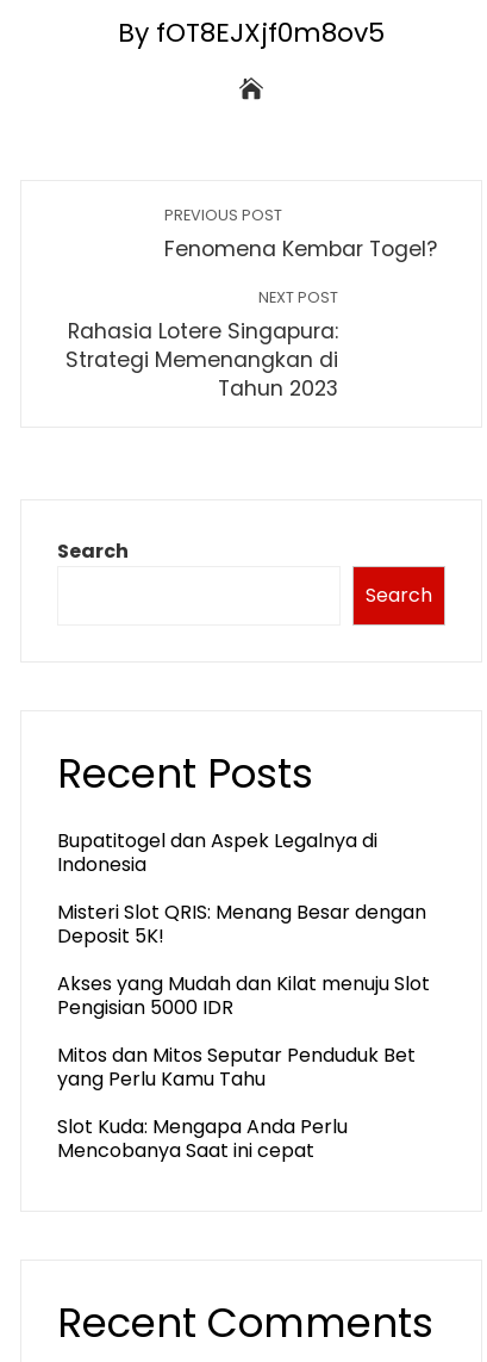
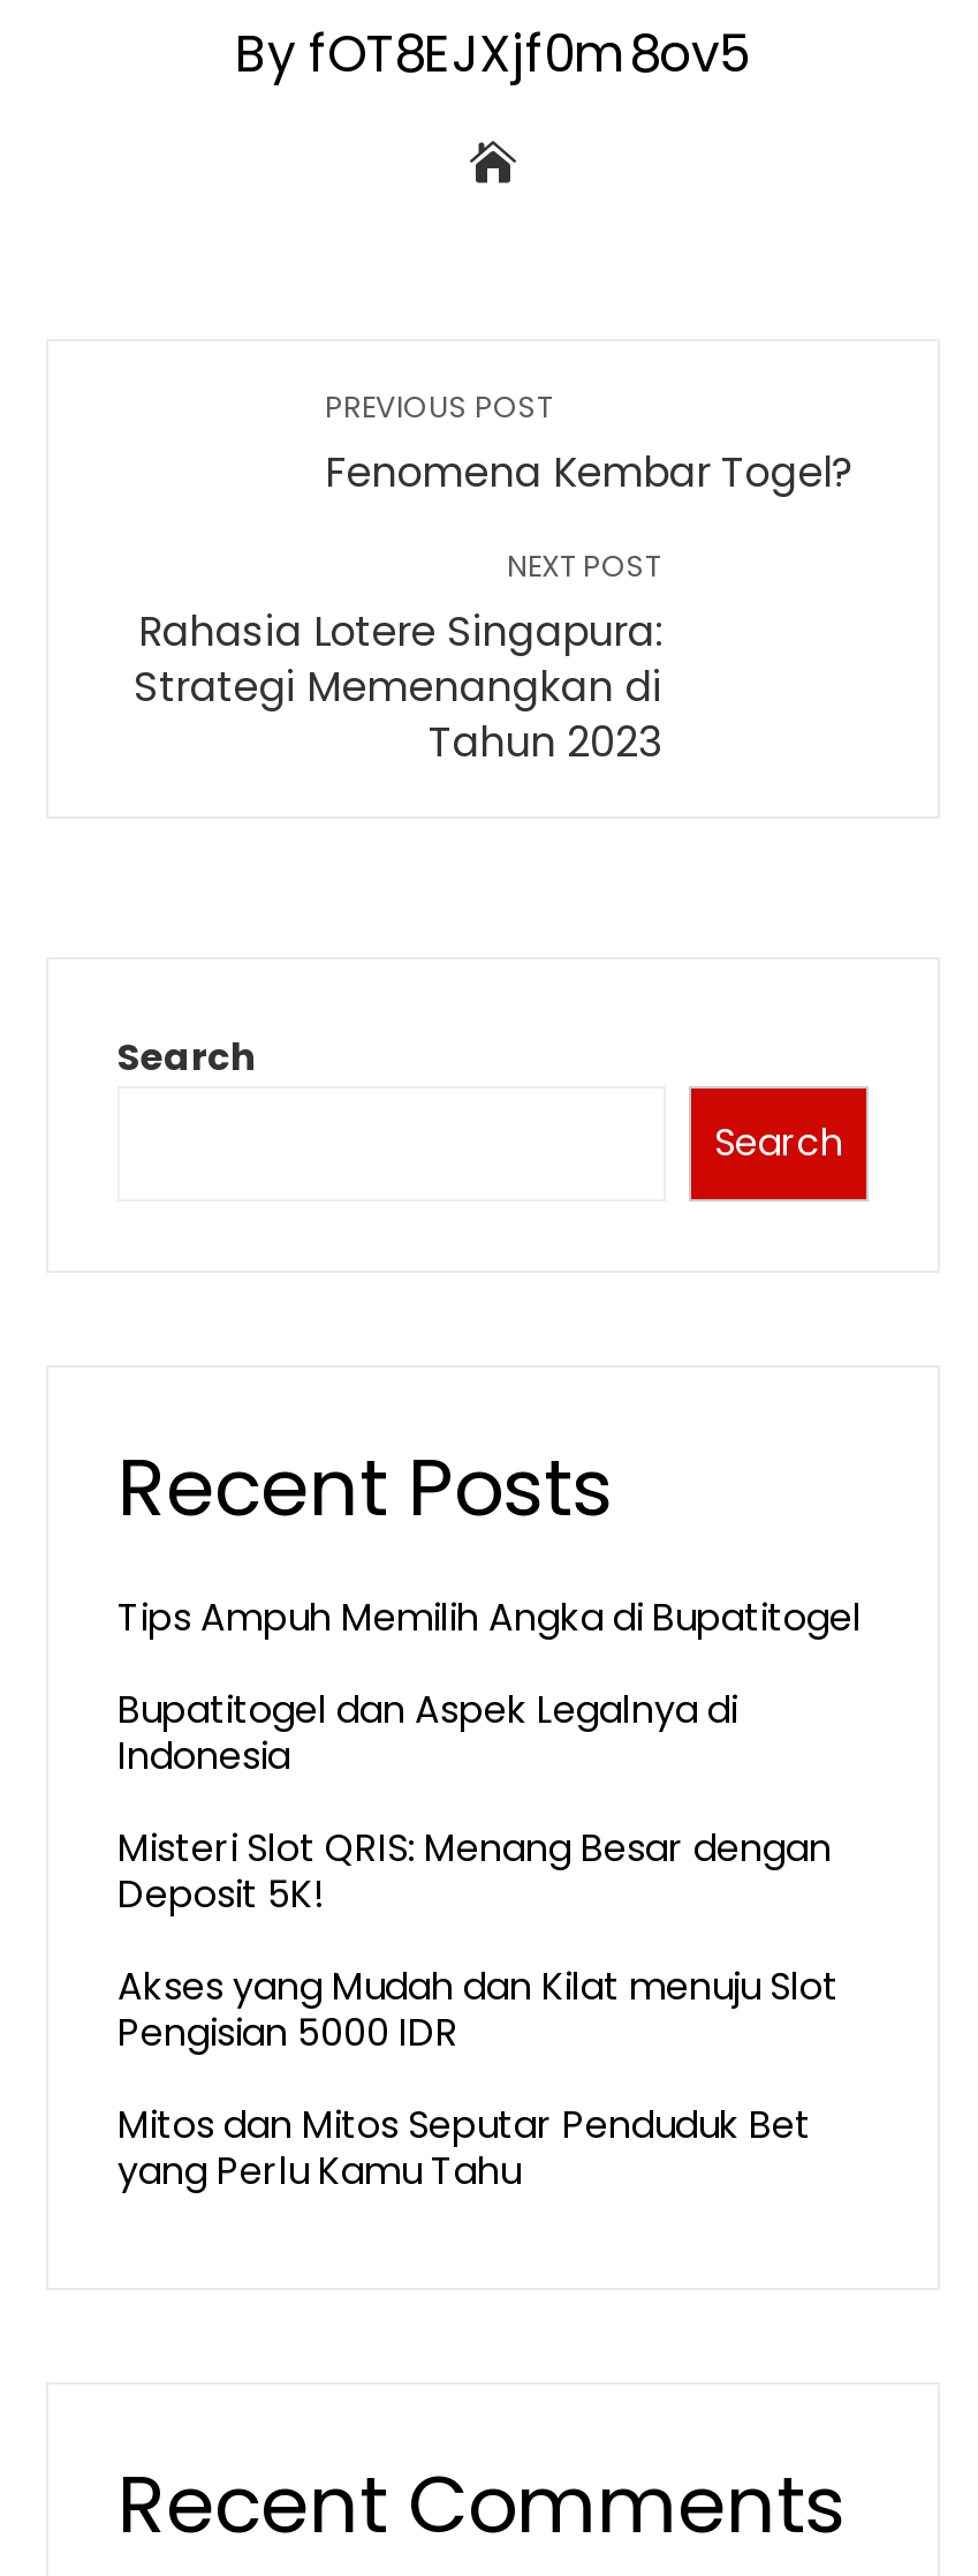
+ Tips Ampuh Memilih Angka di Bupatitogel

moved down: Bupatitogel dan Aspek Legalnya di | Indonesia | Misteri Slot QRIS: Menang Besar dengan | Deposit 5K! | Akses yang Mudah dan Kilat menuju Slot | Pengisian 5000 IDR | Mitos dan Mitos Seputar Penduduk Bet | yang Perlu Kamu Tahu

- Slot Kuda: Mengapa Anda Perlu
- Mencobanya Saat ini cepat
